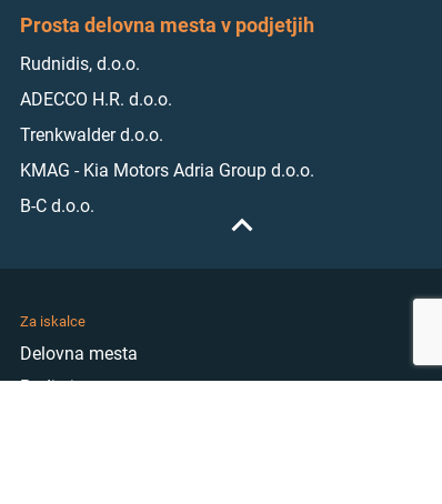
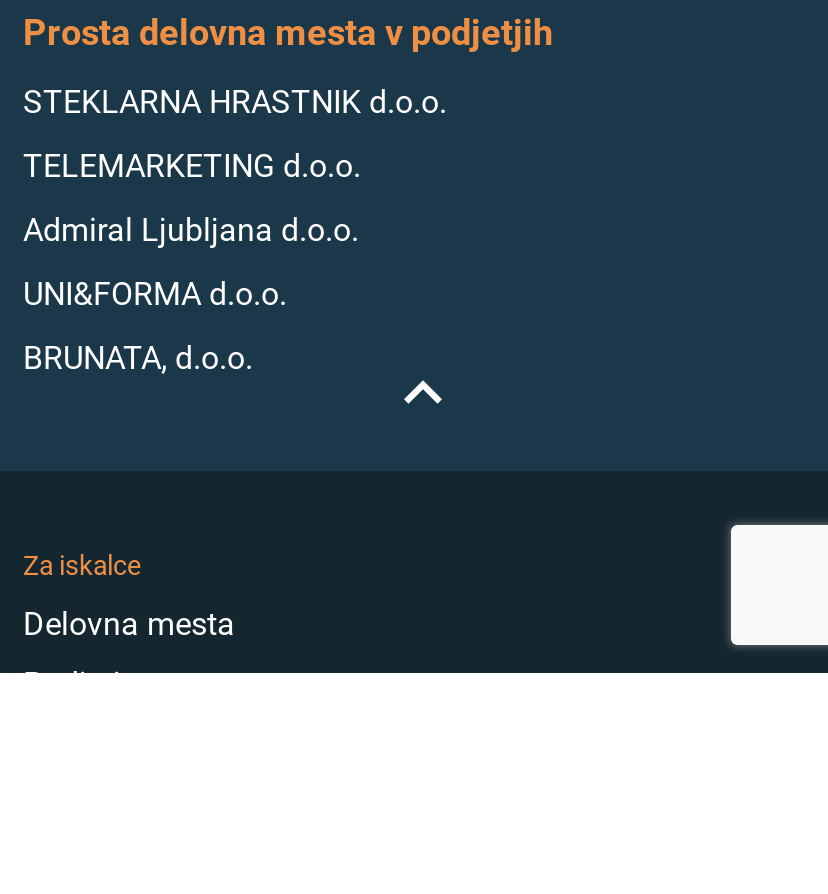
- Rudnidis, d.o.o.
+ STEKLARNA HRASTNIK d.o.o.

- ADECCO H.R. d.o.o.
+ TELEMARKETING d.o.o.

- Trenkwalder d.o.o.
+ Admiral Ljubljana d.o.o.

- KMAG - Kia Motors Adria Group d.o.o.
+ UNI&FORMA d.o.o.

- B-C d.o.o.
+ BRUNATA, d.o.o.
